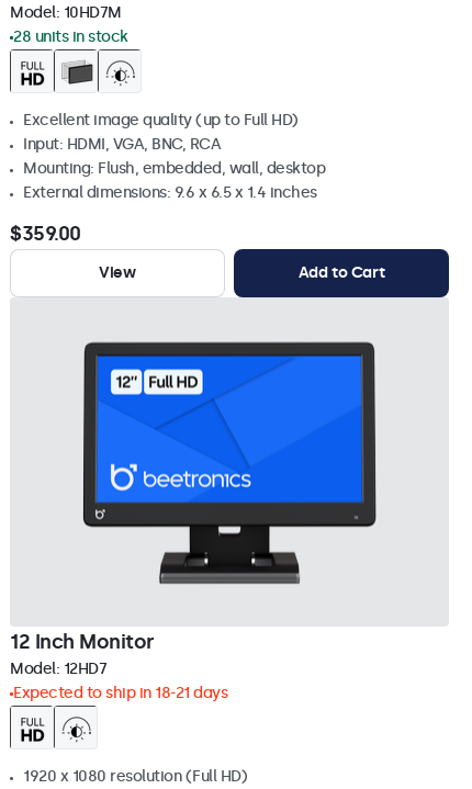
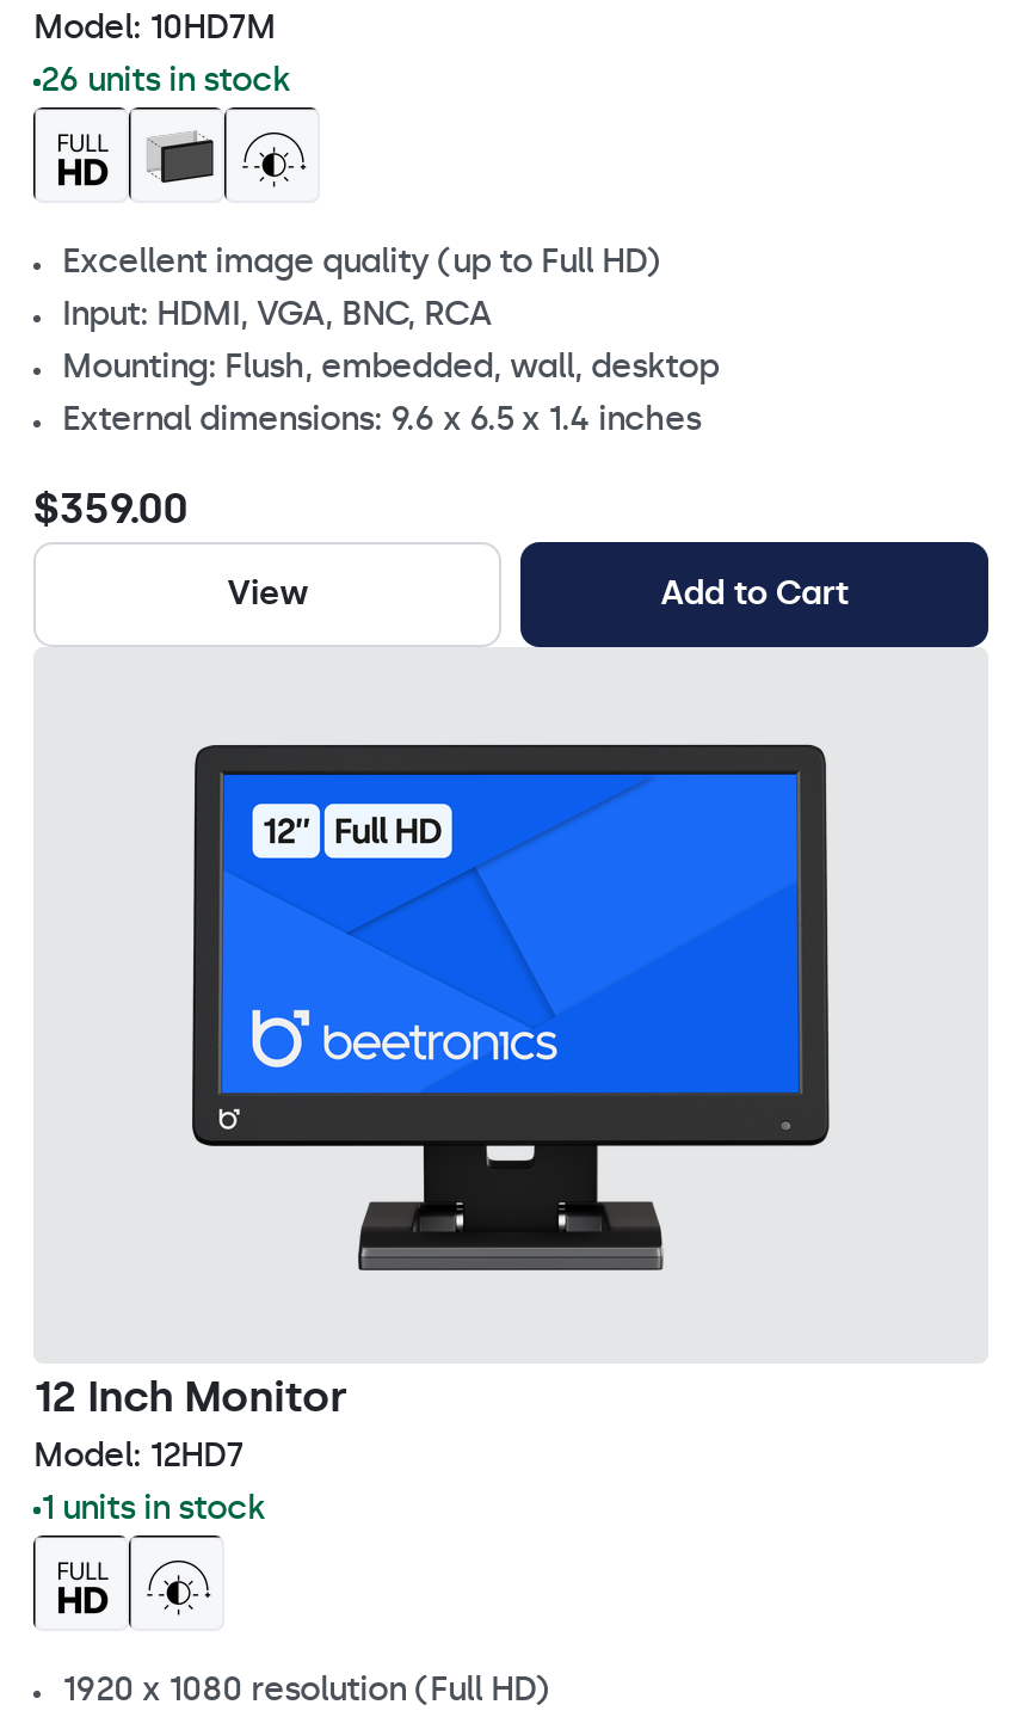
- 28 units in stock
+ 26 units in stock

- Expected to ship in 18-21 days
+ 1 units in stock
